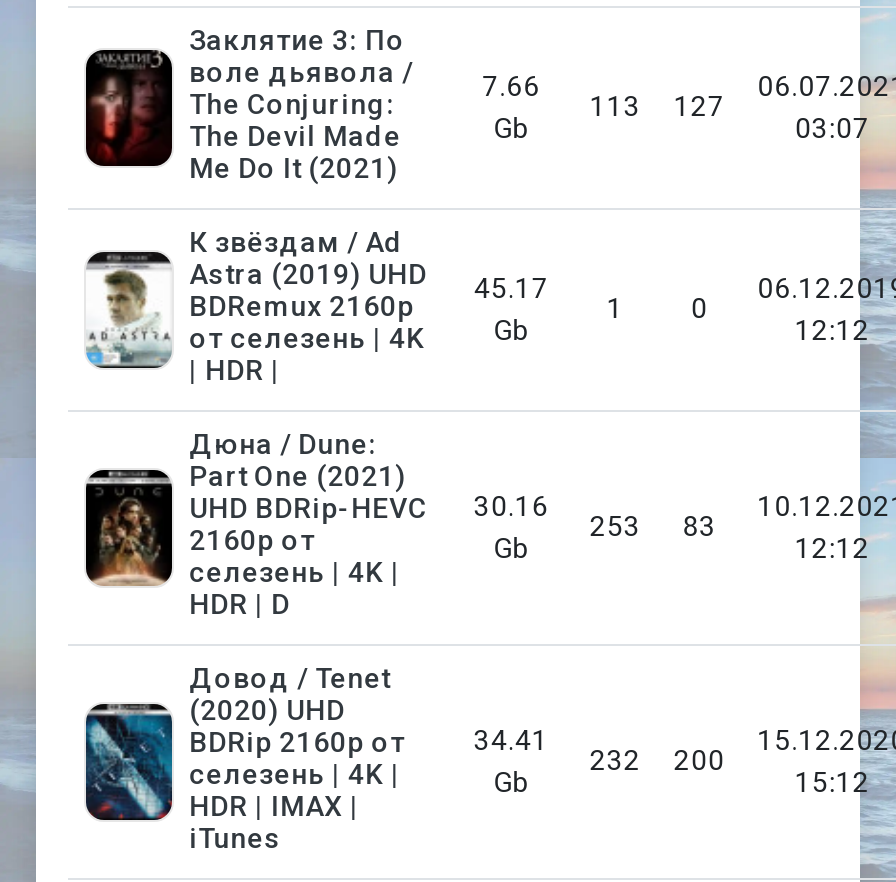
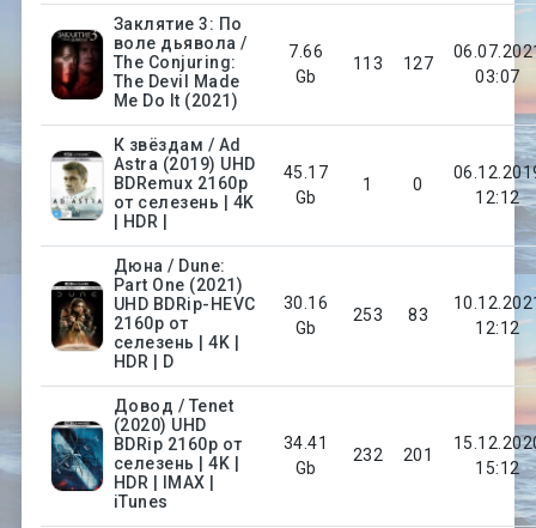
- 232 200
+ 232 201
